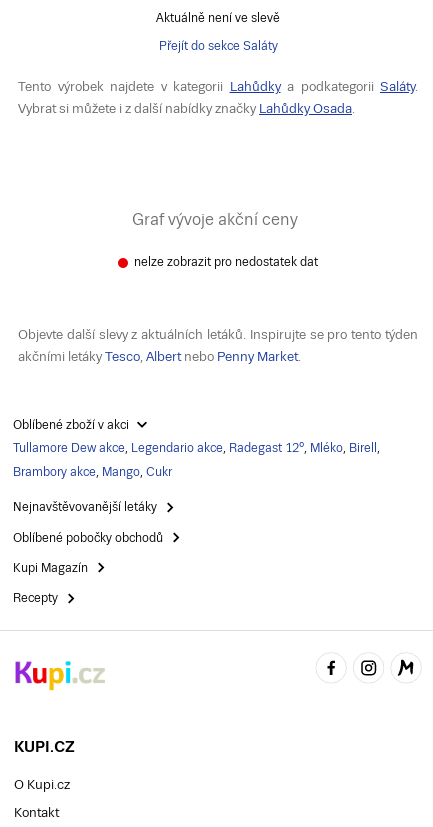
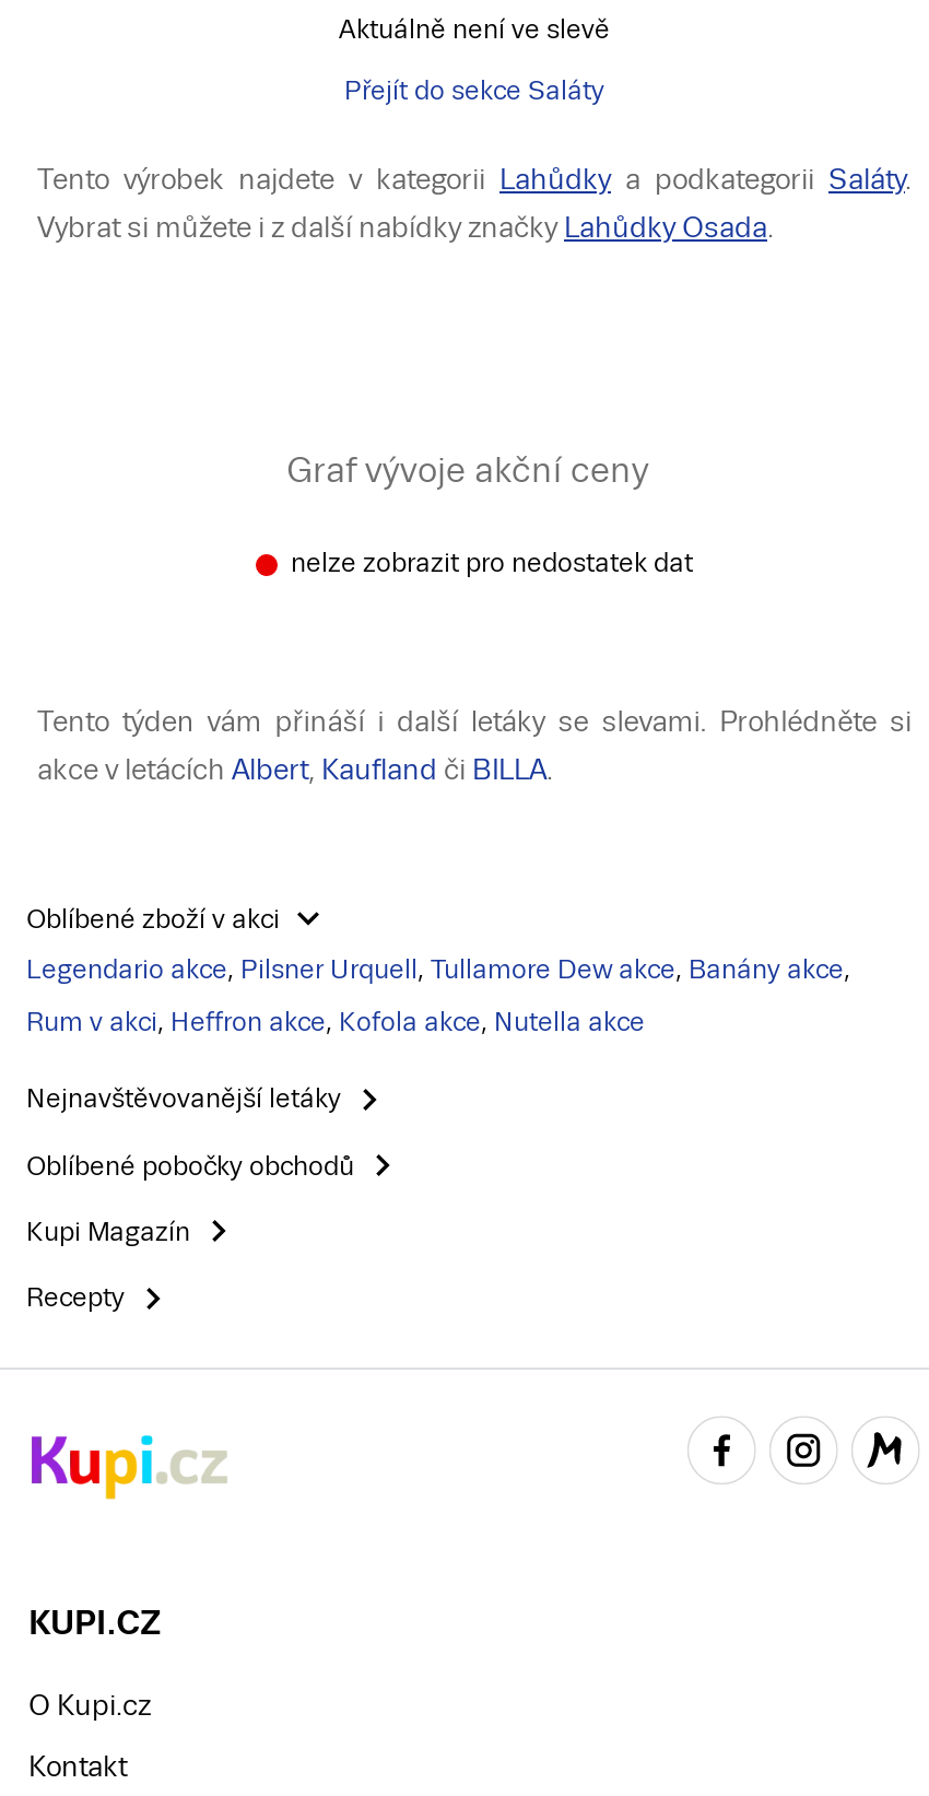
- Objevte další slevy z aktuálních letáků. Inspirujte se pro tento týden
+ Tento týden vám přináší i další letáky se slevami. Prohlédněte si

- akčními letáky Tesco, Albert nebo Penny Market.
+ akce v letácích Albert, Kaufland či BILLA.

- Tullamore Dew akce, Legendario akce, Radegast 12°, Mléko, Birell,
+ Legendario akce, Pilsner Urquell, Tullamore Dew akce, Banány akce,

- Brambory akce, Mango, Cukr
+ Rum v akci, Heffron akce, Kofola akce, Nutella akce
